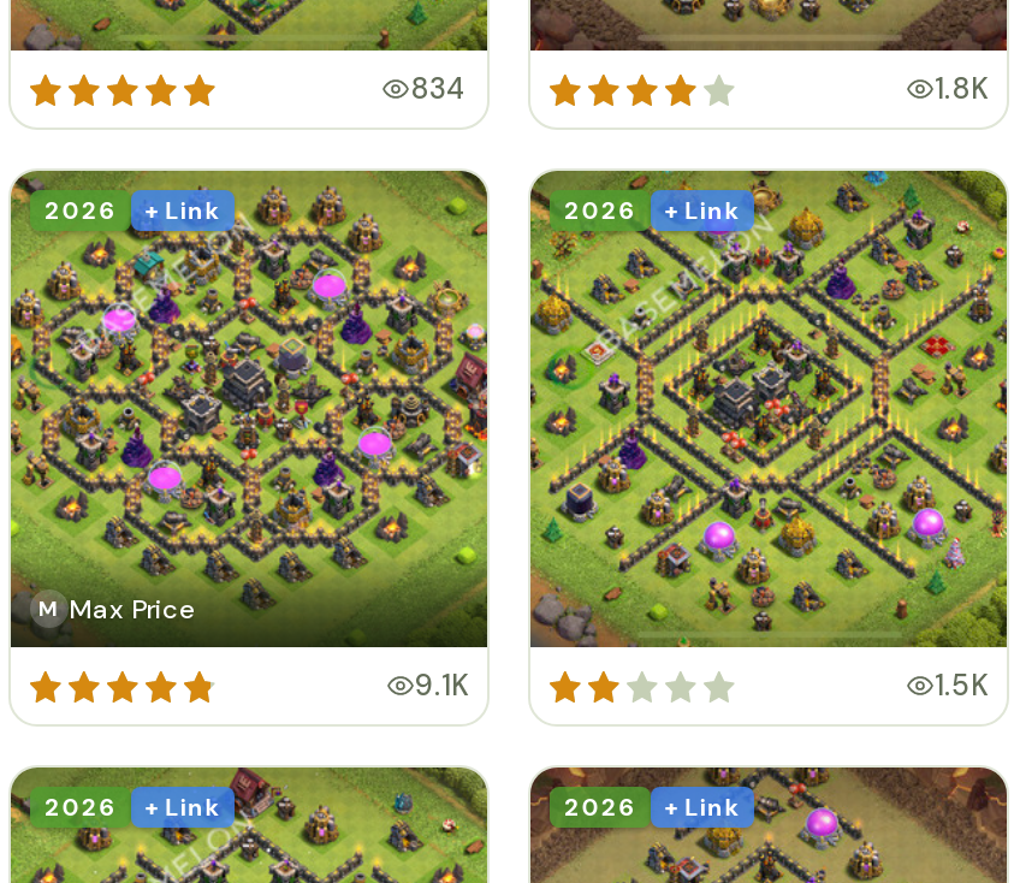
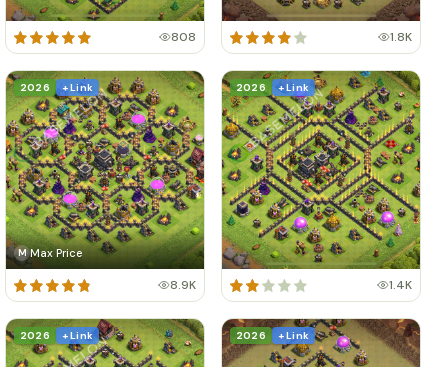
- 834
+ 808

- 9.1K
+ 8.9K

- 1.5K
+ 1.4K
